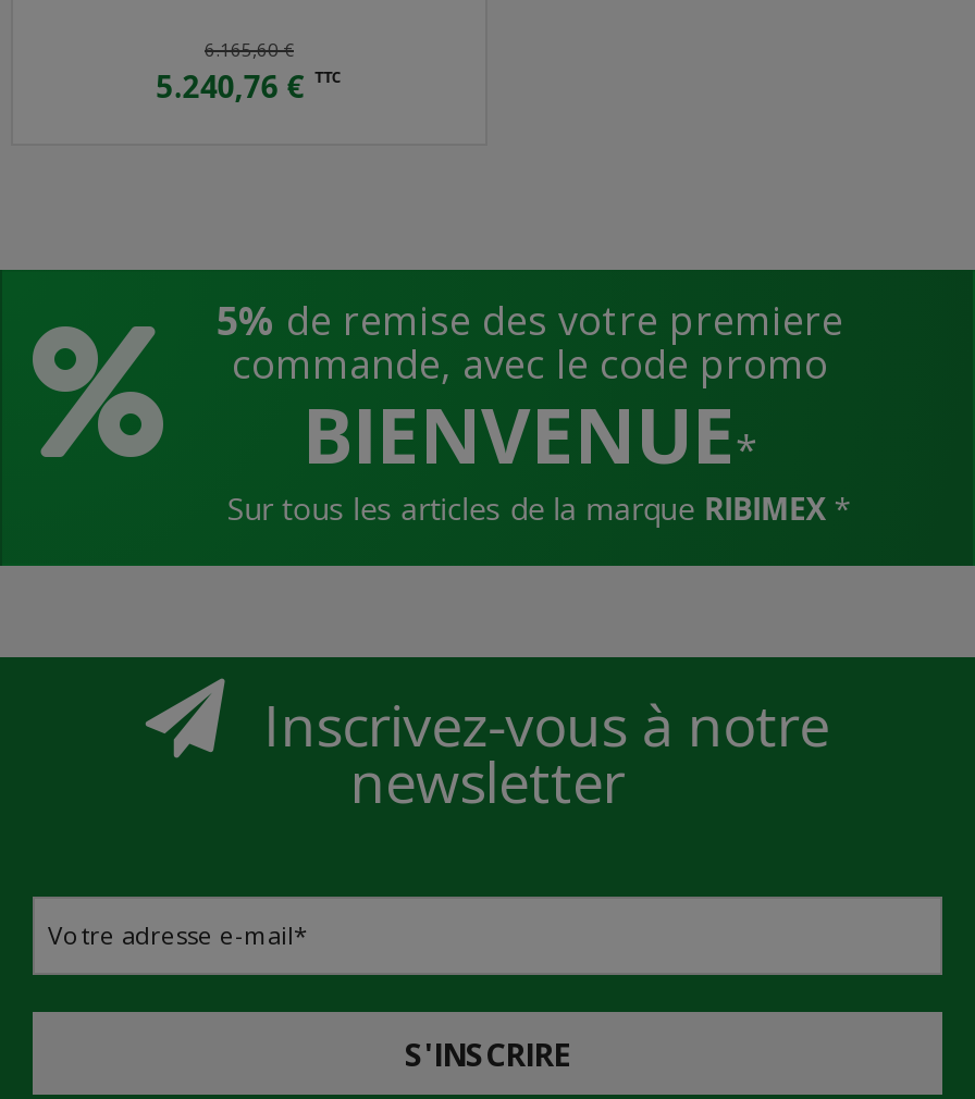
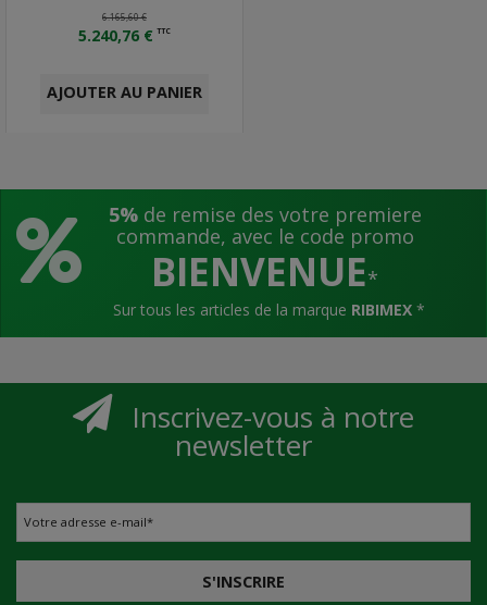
+ AJOUTER AU PANIER
